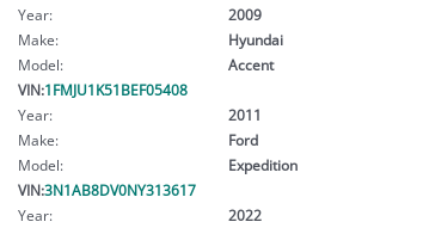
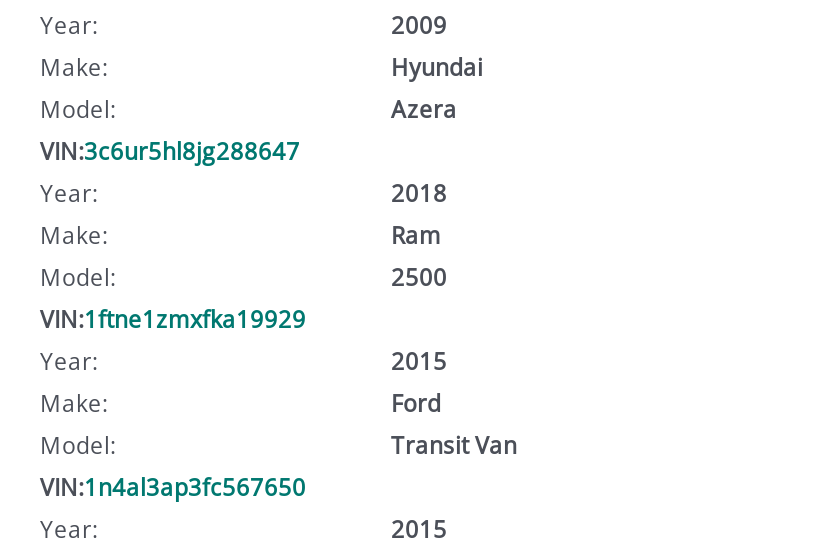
- Accent
- VIN:1FMJU1K51BEF05408
+ Azera
+ VIN:3c6ur5hl8jg288647

- 2011
+ 2018
+ Make:
+ Ram
+ Model:
+ 2500
+ VIN:1ftne1zmxfka19929
+ Year:
+ 2015

- Expedition
- VIN:3N1AB8DV0NY313617
+ Transit Van
+ VIN:1n4al3ap3fc567650

- 2022
+ 2015
